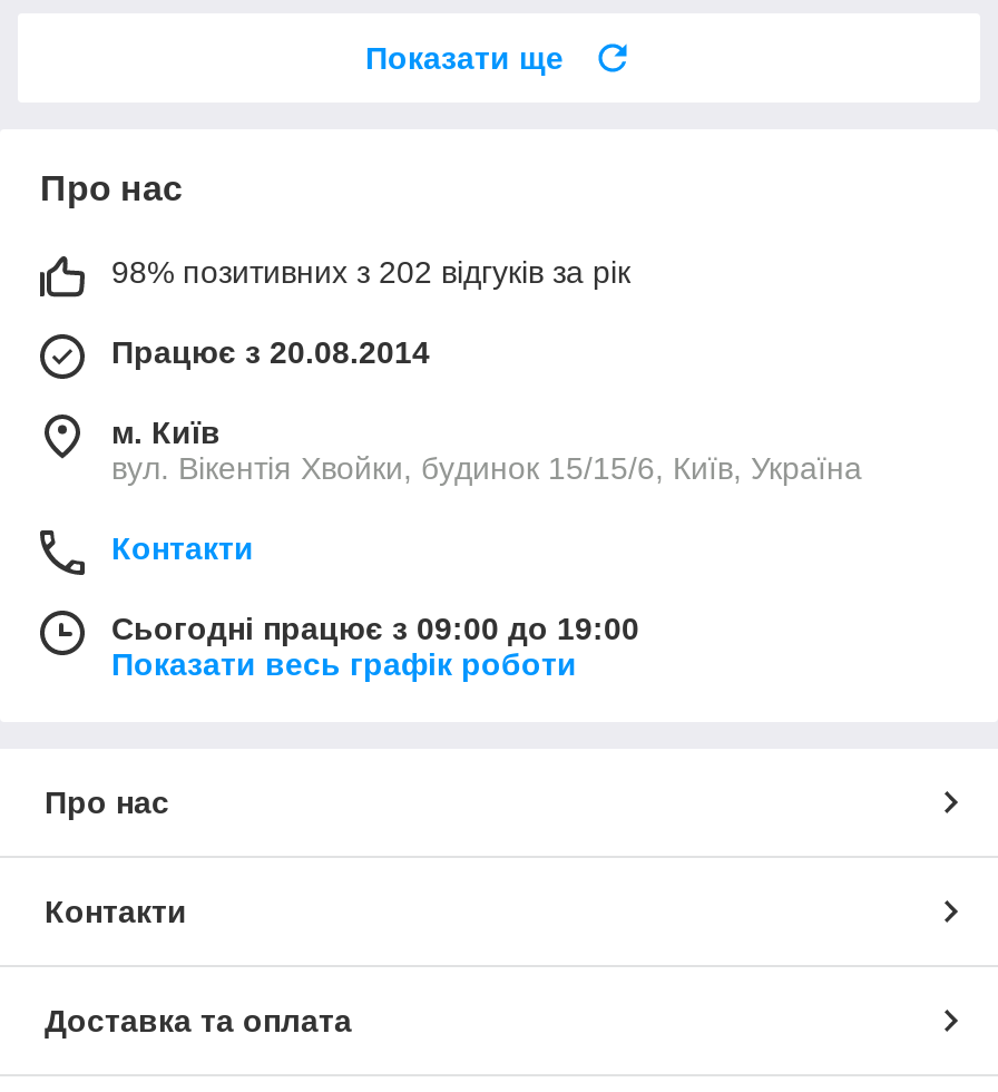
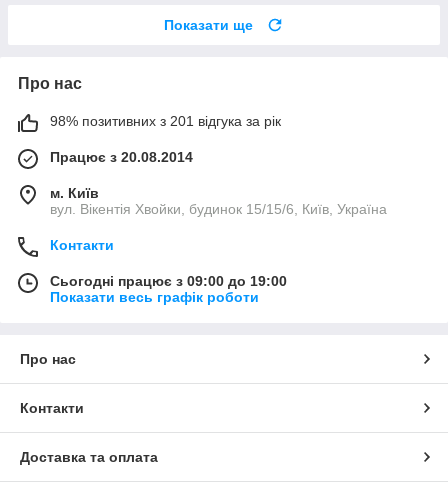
- 98% позитивних з 202 відгуків за рік
+ 98% позитивних з 201 відгука за рік
